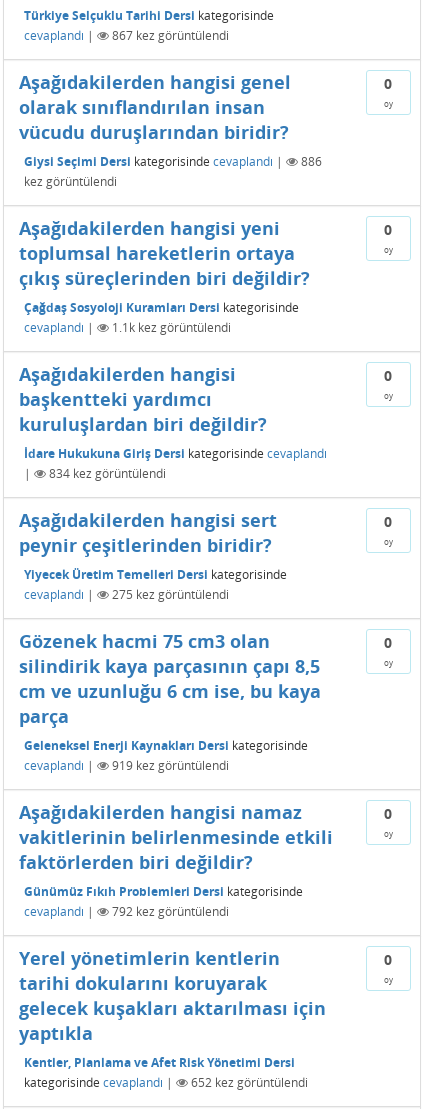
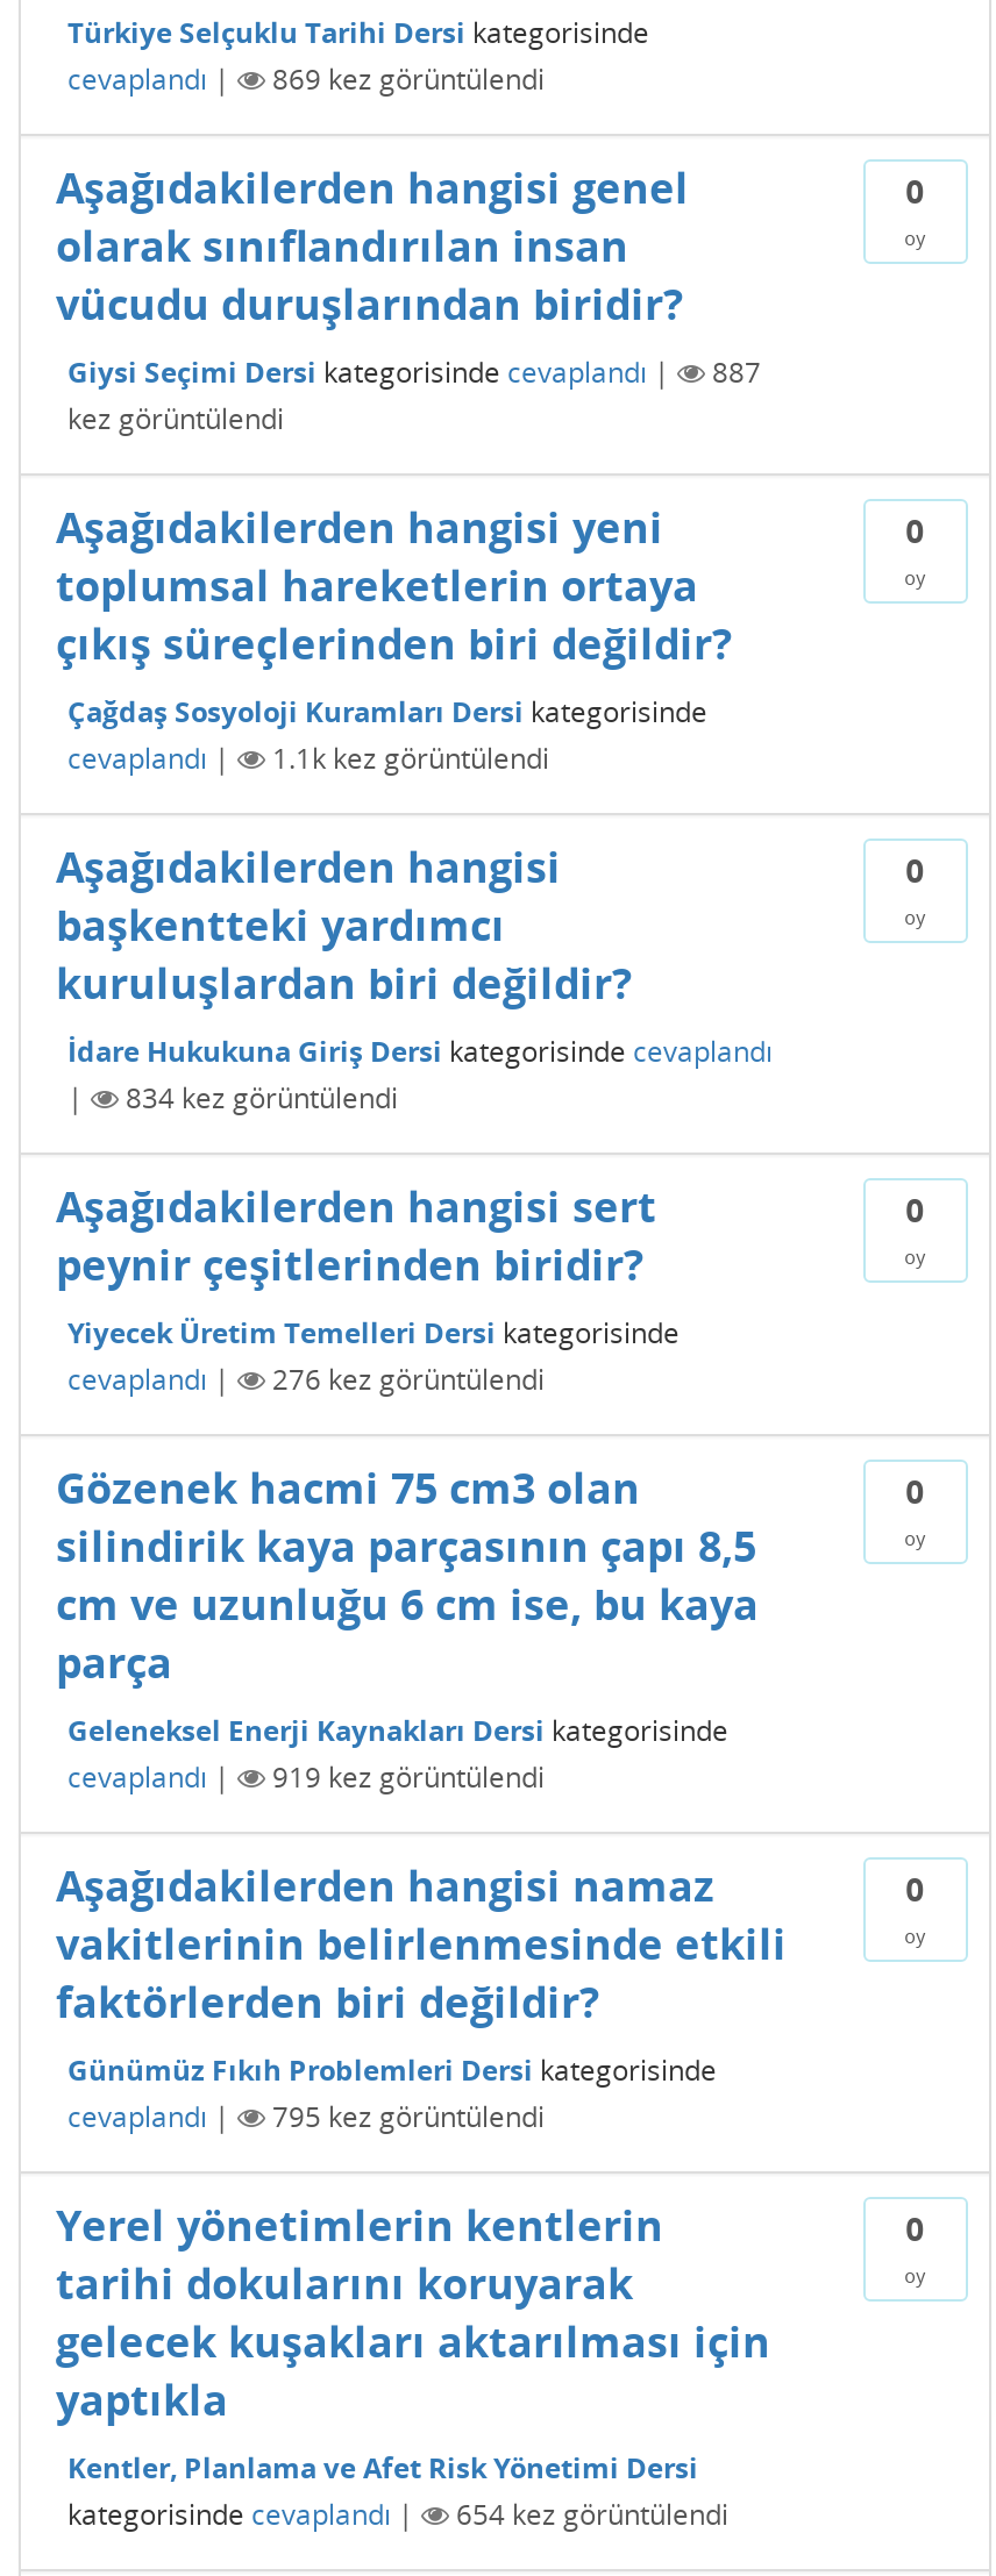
- 867 kez görüntülendi
+ 869 kez görüntülendi

- 886
+ 887

- 275 kez görüntülendi
+ 276 kez görüntülendi

- 792 kez görüntülendi
+ 795 kez görüntülendi

- 652 kez görüntülendi
+ 654 kez görüntülendi
